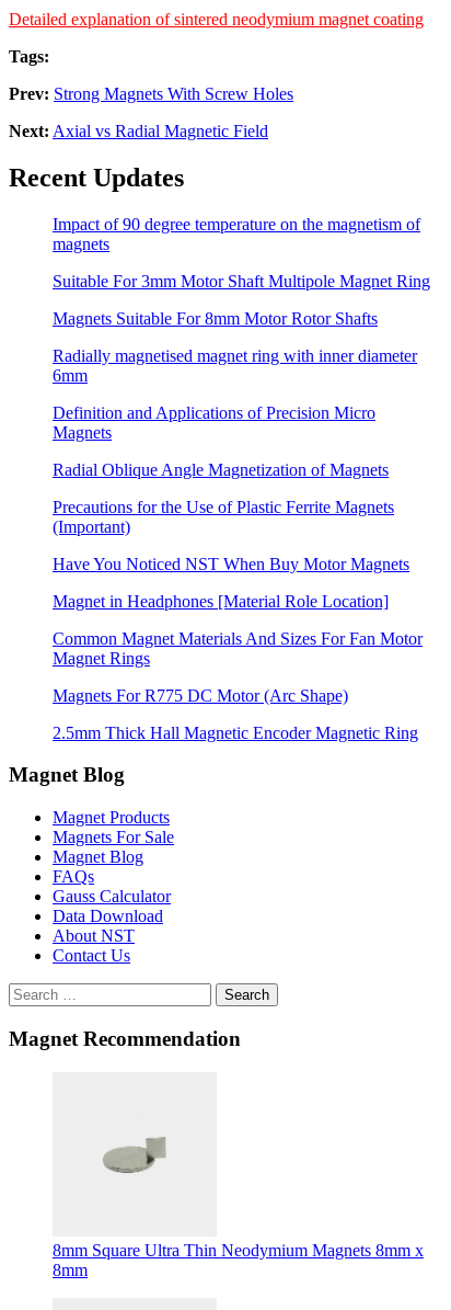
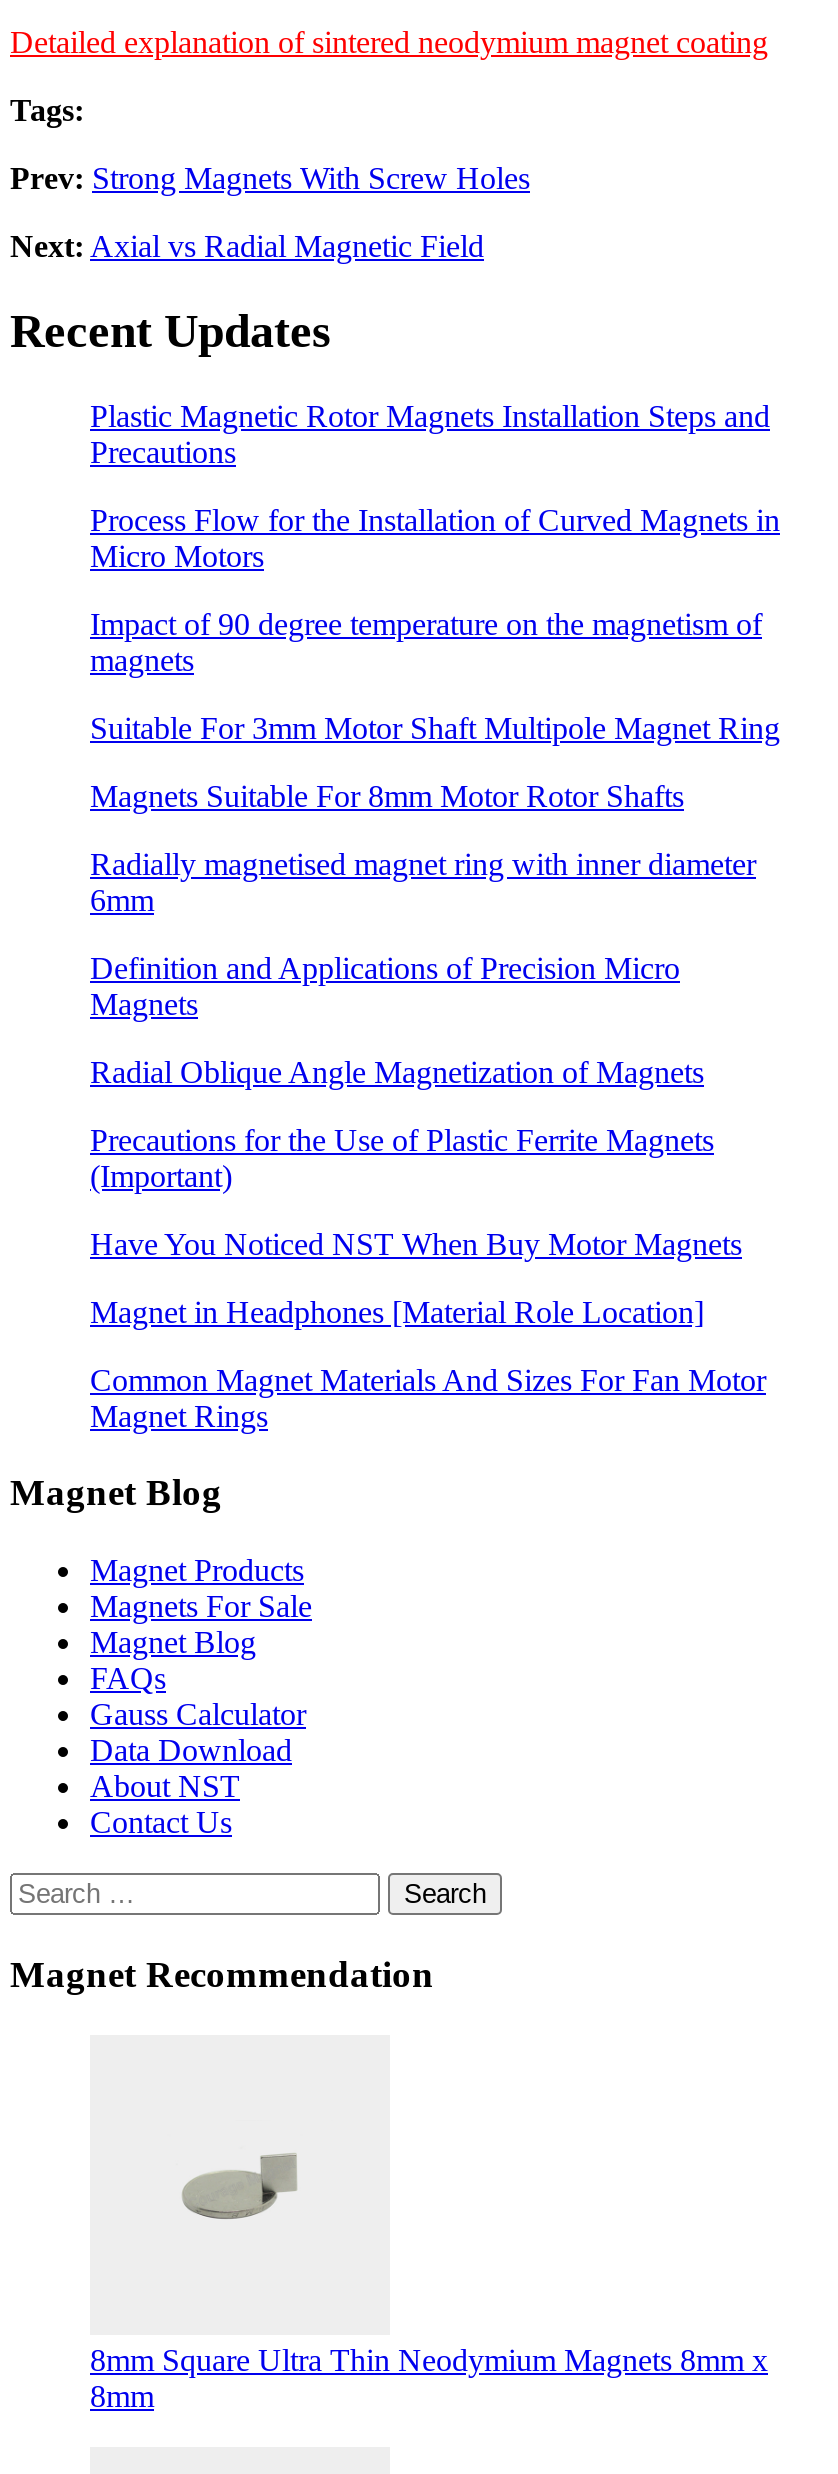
+ Plastic Magnetic Rotor Magnets Installation Steps and
+ Precautions
+ Process Flow for the Installation of Curved Magnets in
+ Micro Motors

moved down: Impact of 90 degree temperature on the magnetism of | magnets | Suitable For 3mm Motor Shaft Multipole Magnet Ring | ... | Common Magnet Materials And Sizes For Fan Motor | Magnet Rings

- Magnets For R775 DC Motor (Arc Shape)
- 2.5mm Thick Hall Magnetic Encoder Magnetic Ring
